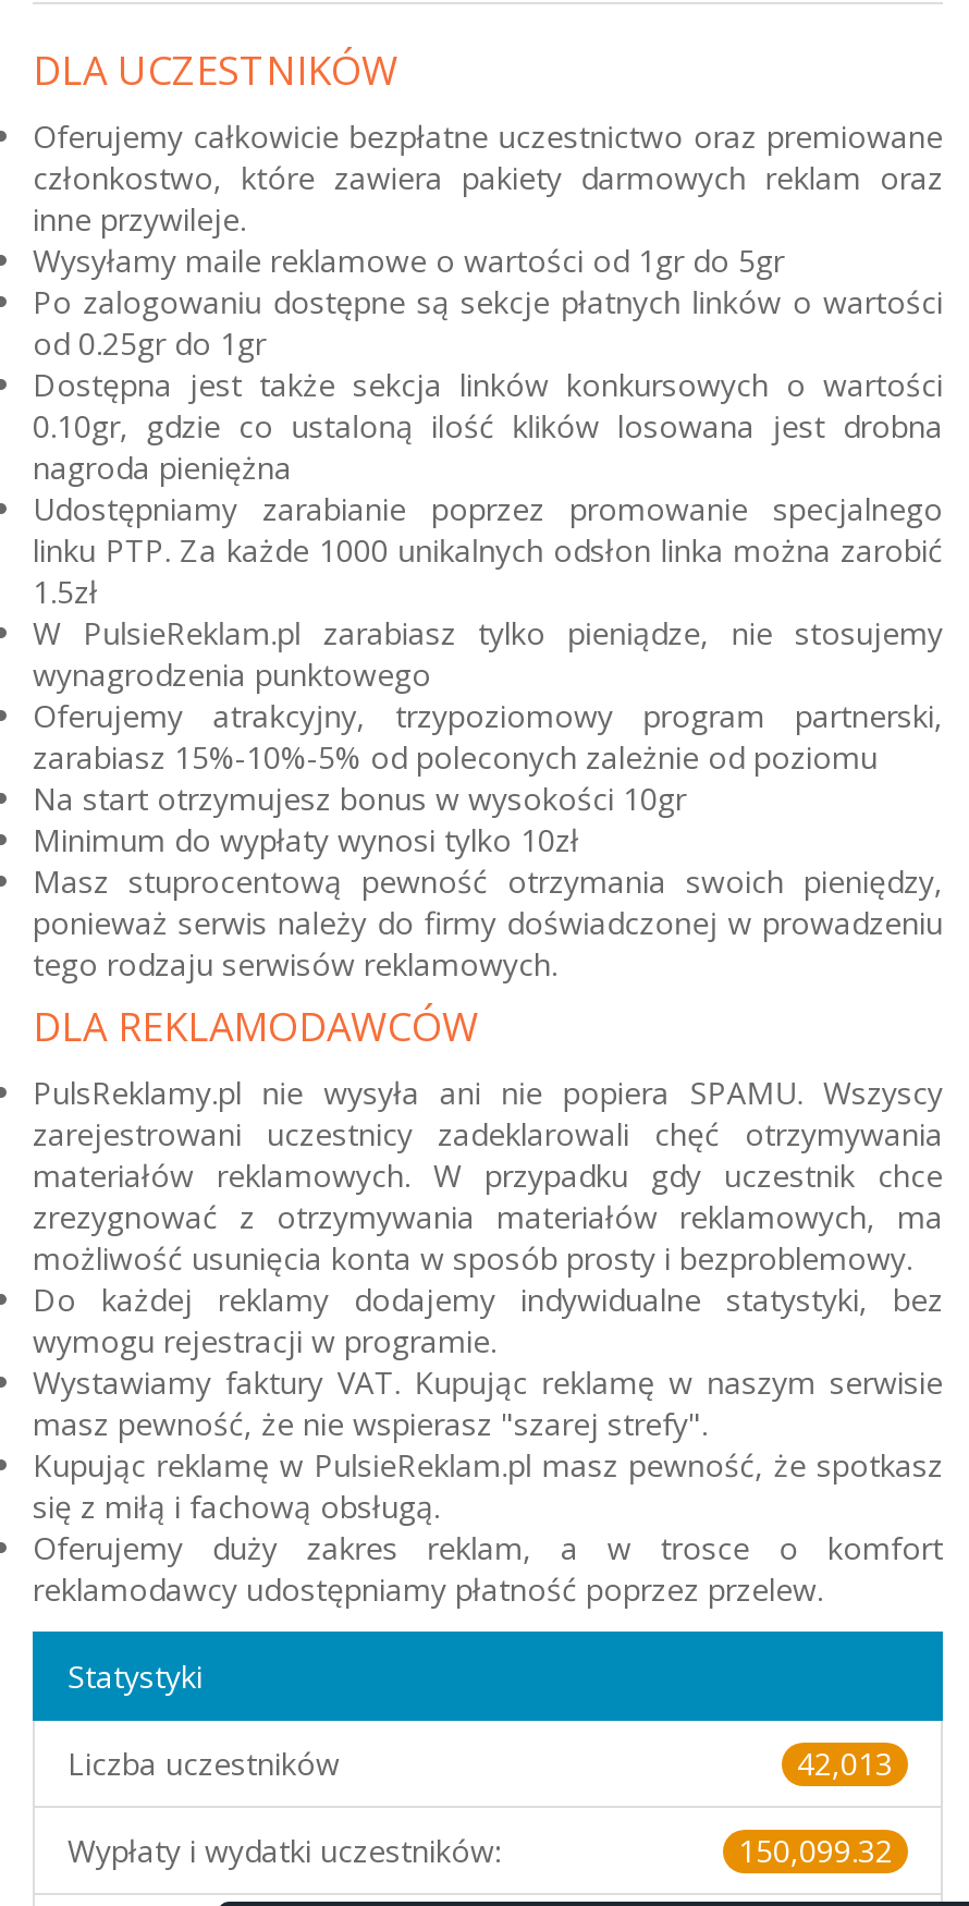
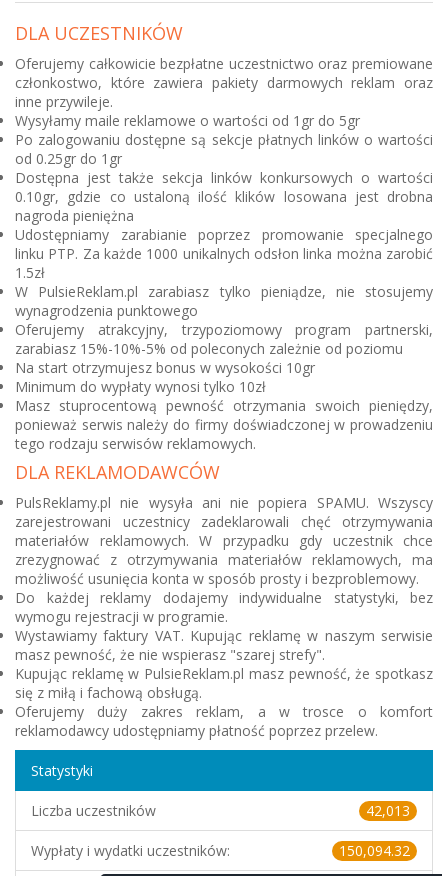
- 150,099.32
+ 150,094.32
